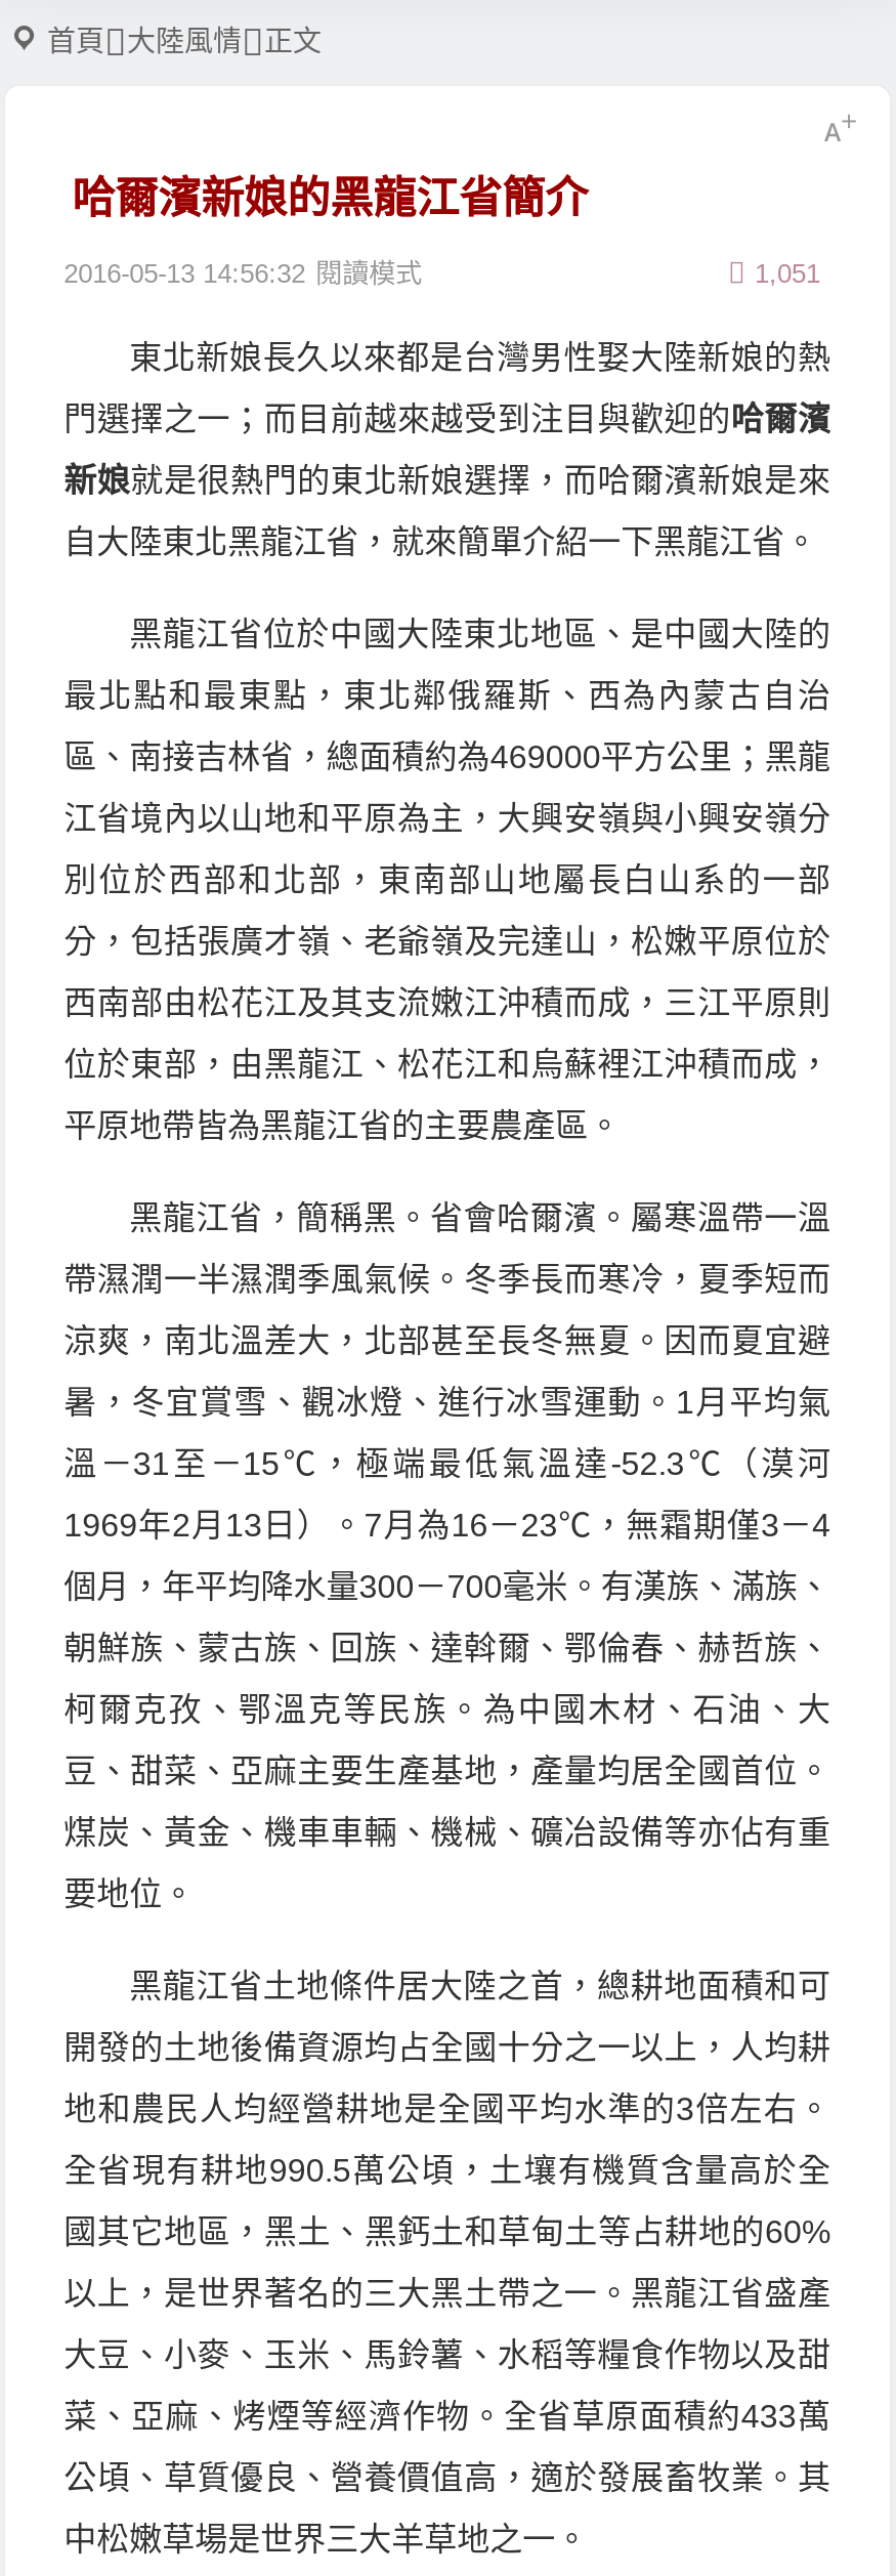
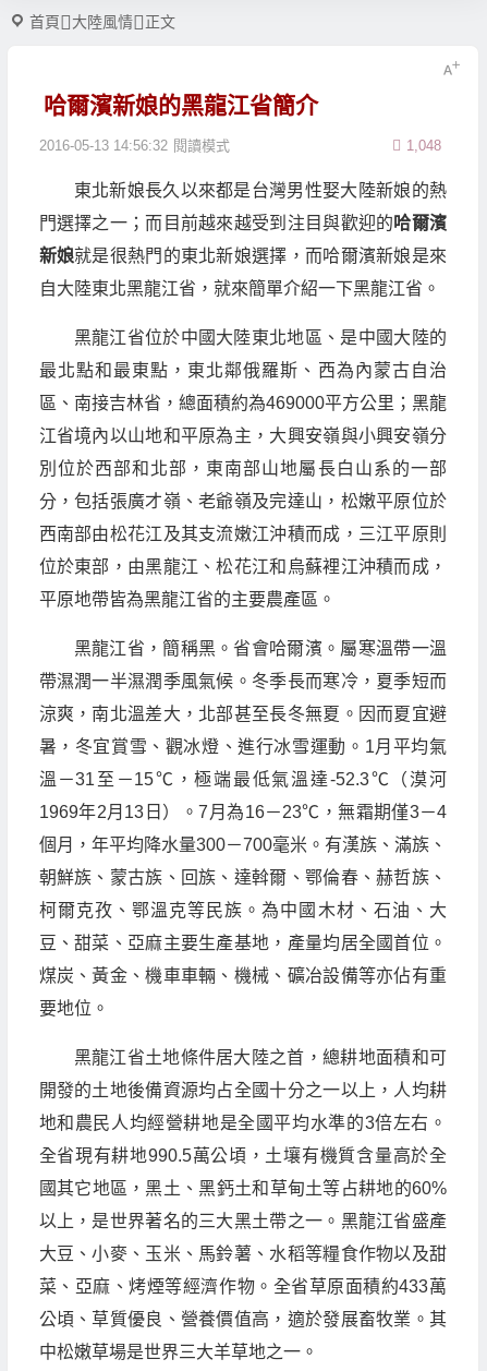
- 1,051
+ 1,048
